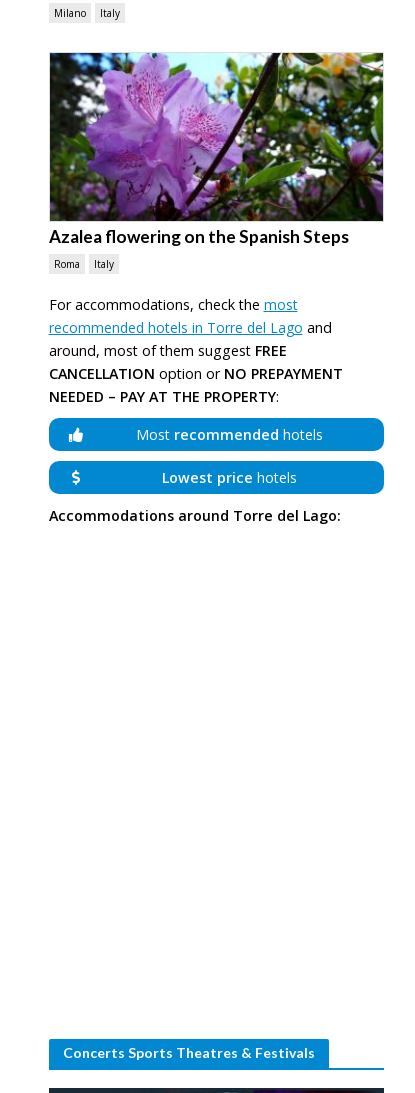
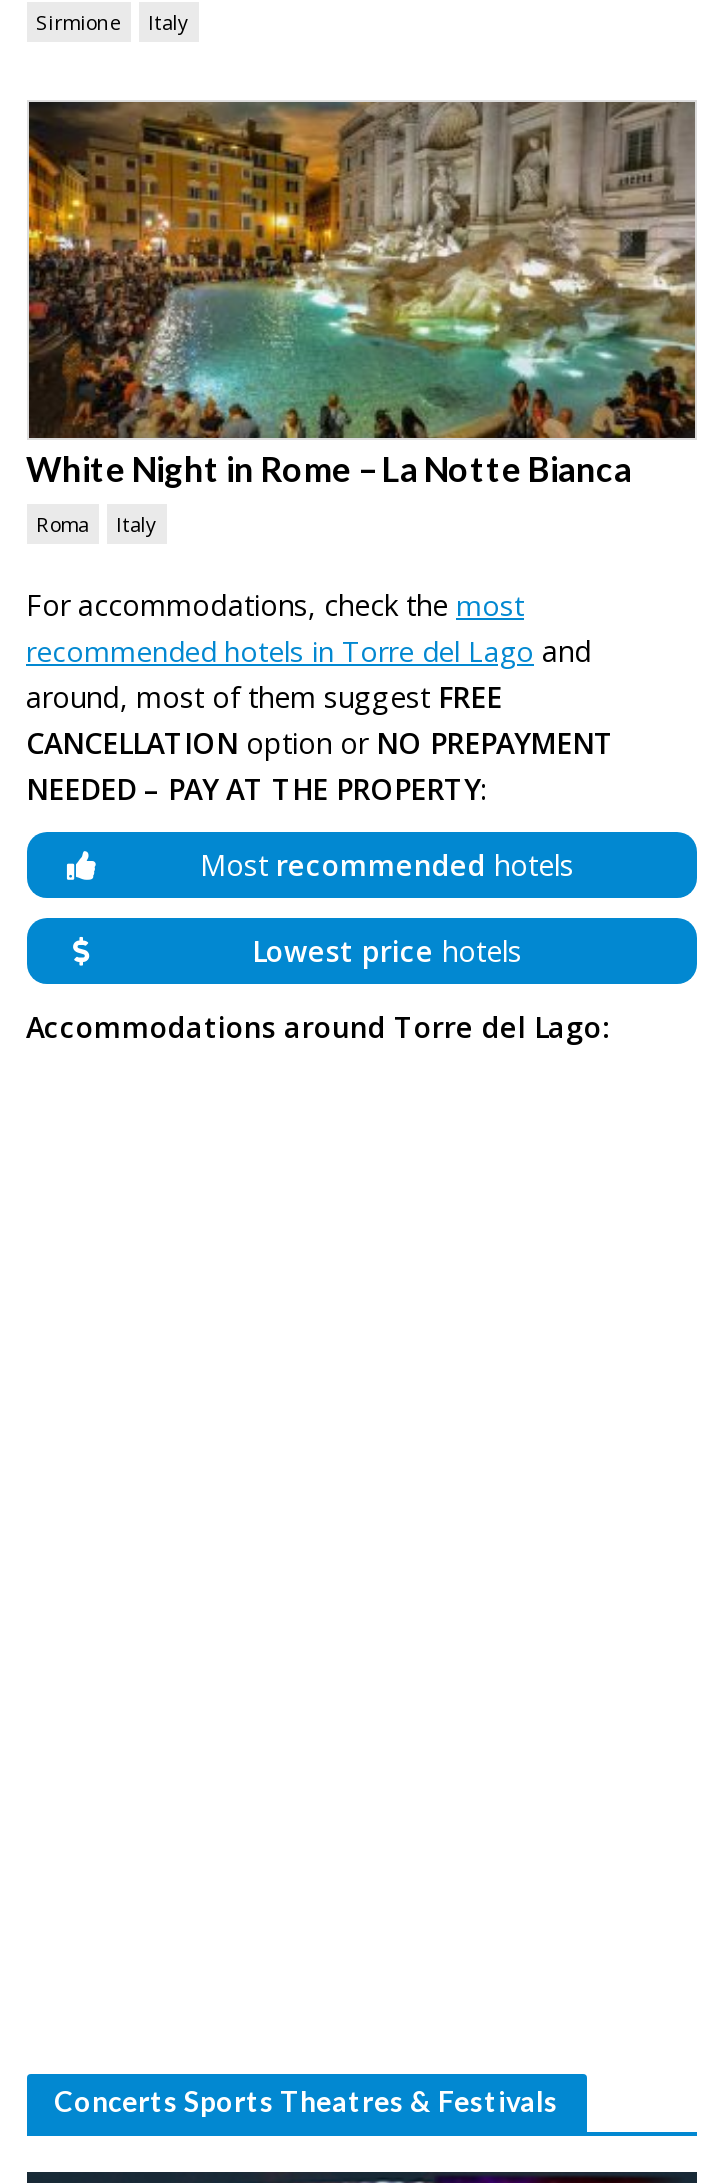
- Milano
+ Sirmione

- [image]
- Azalea flowering on the Spanish Steps
+ [image]
+ White Night in Rome – La Notte Bianca
